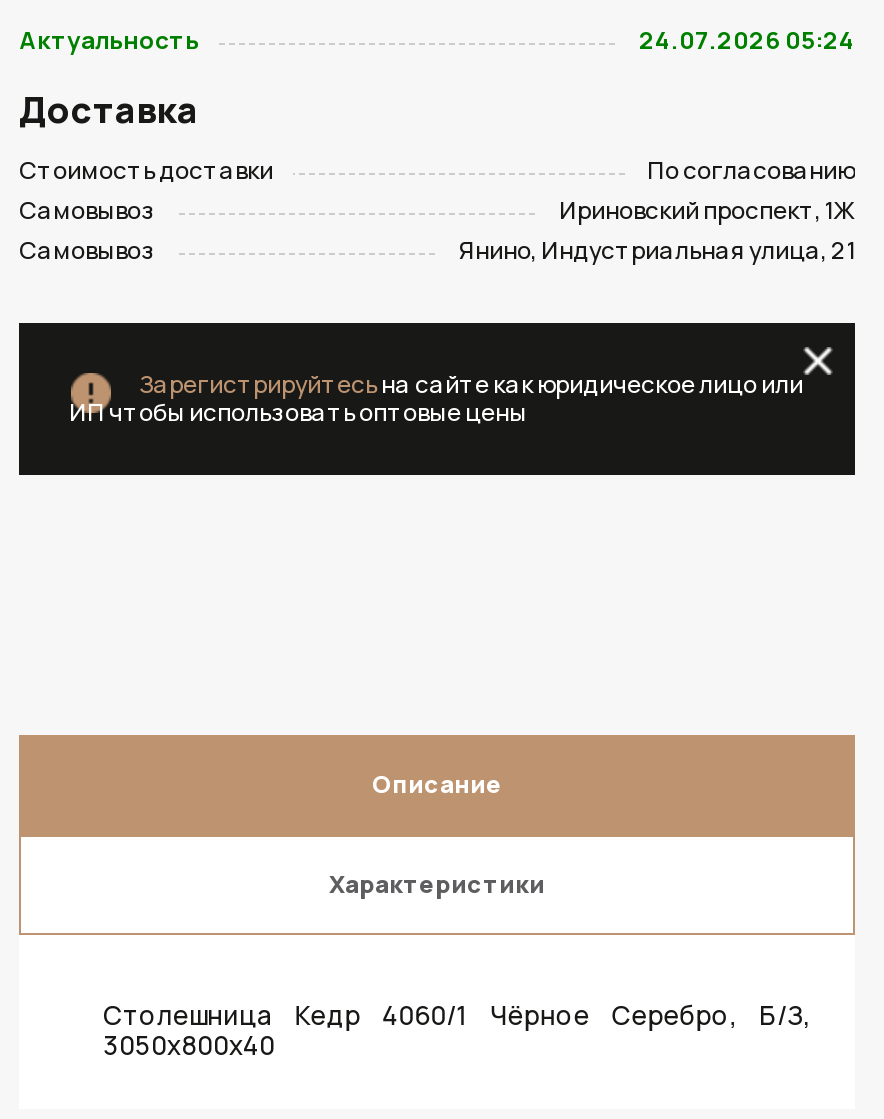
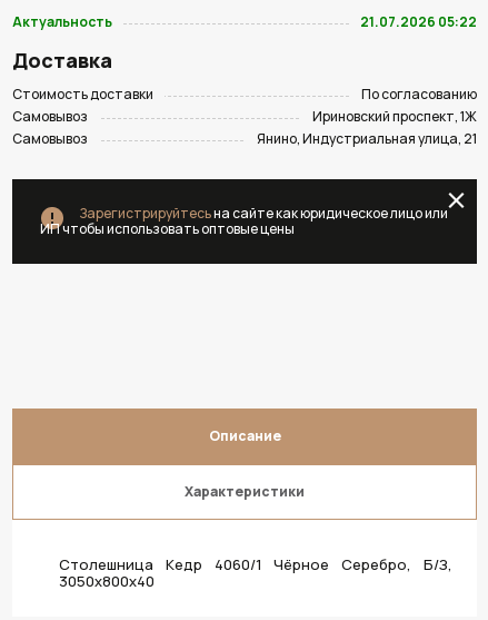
- 24.07.2026 05:24
+ 21.07.2026 05:22
